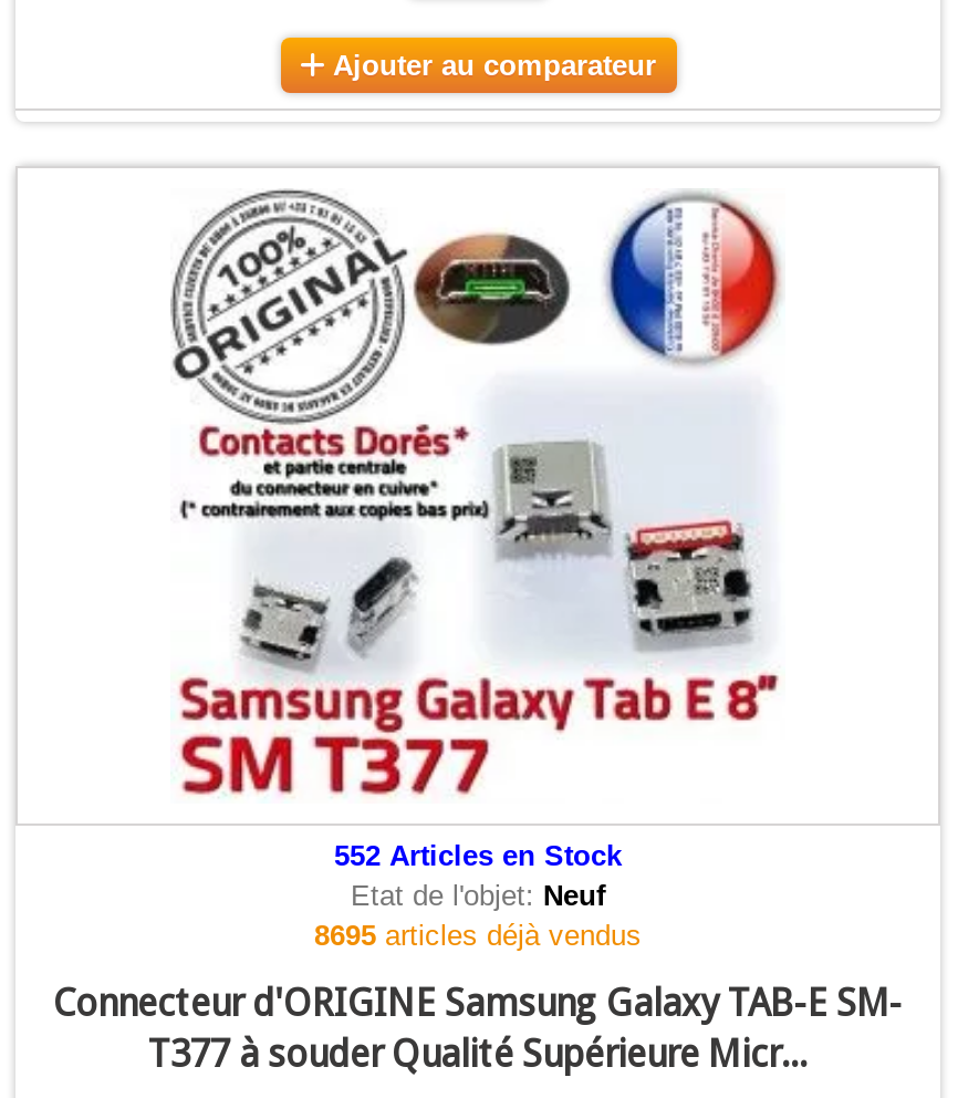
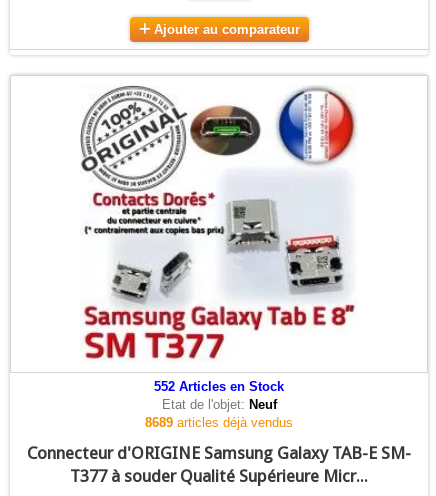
- 8695 articles déjà vendus
+ 8689 articles déjà vendus
